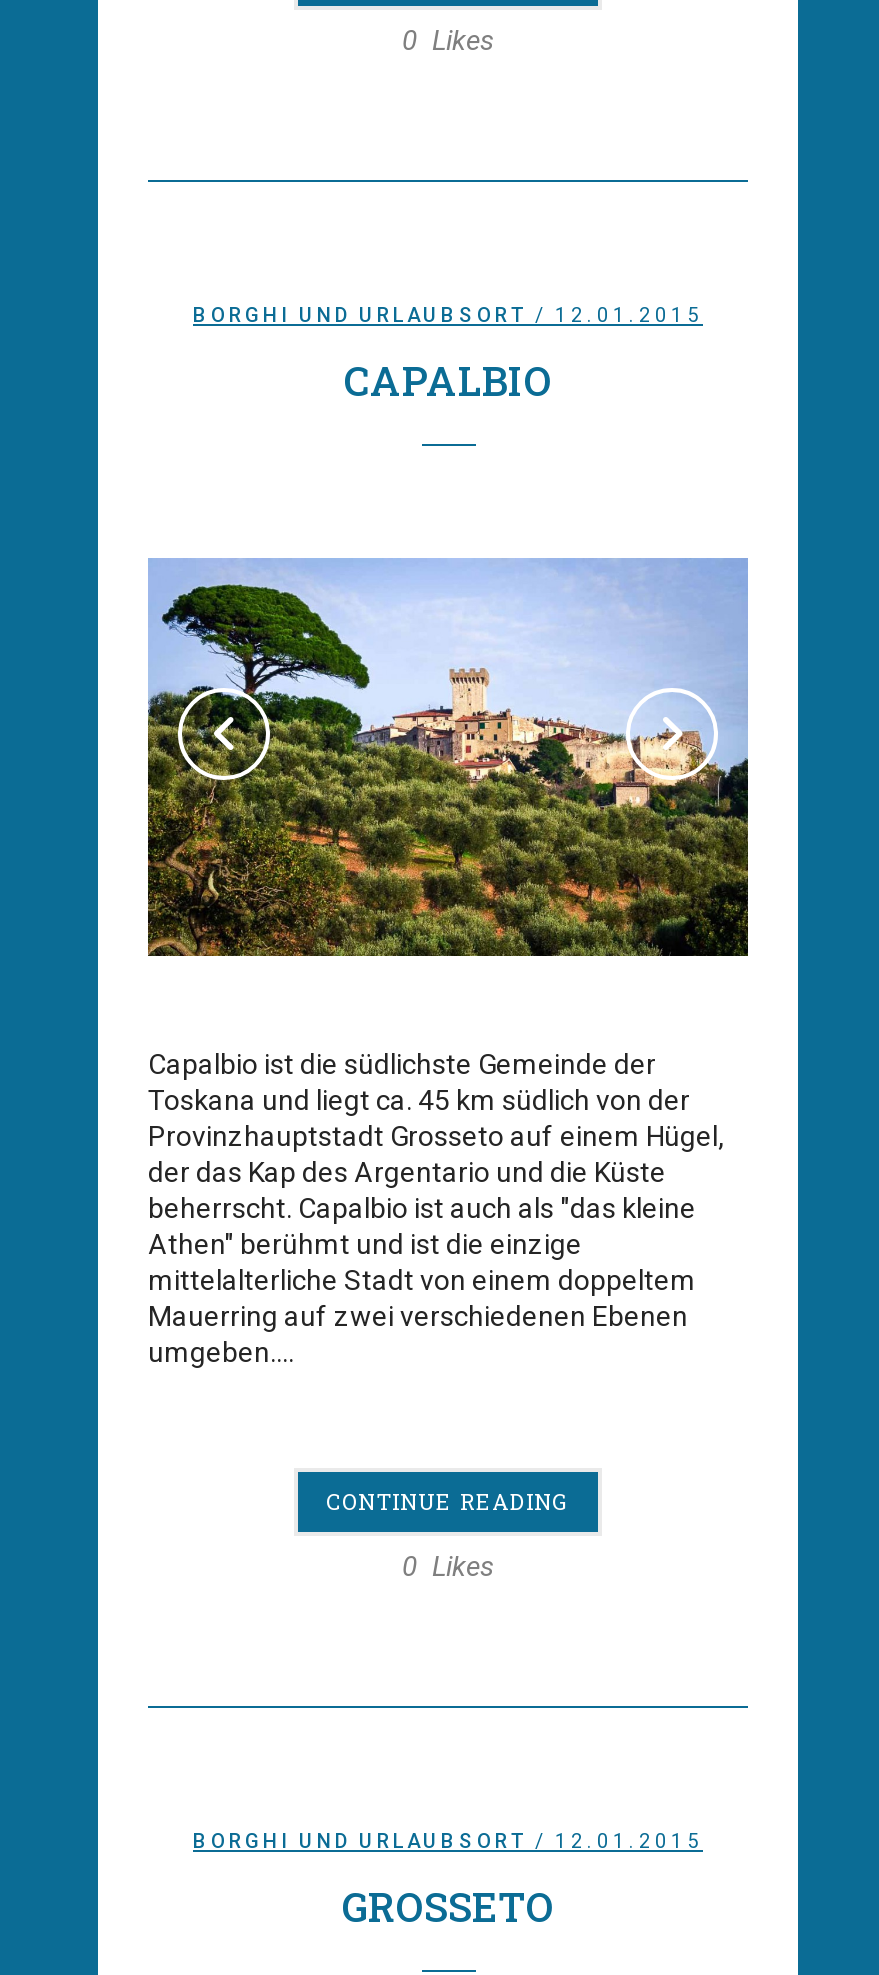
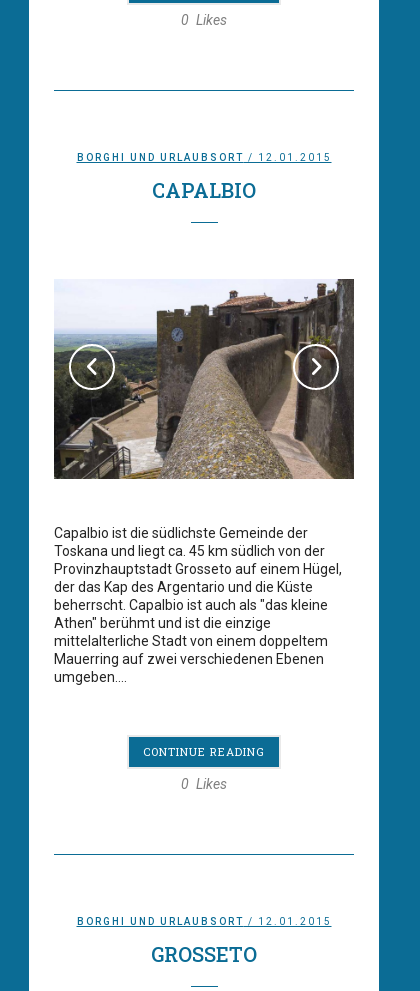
- [image]
+ [image]
